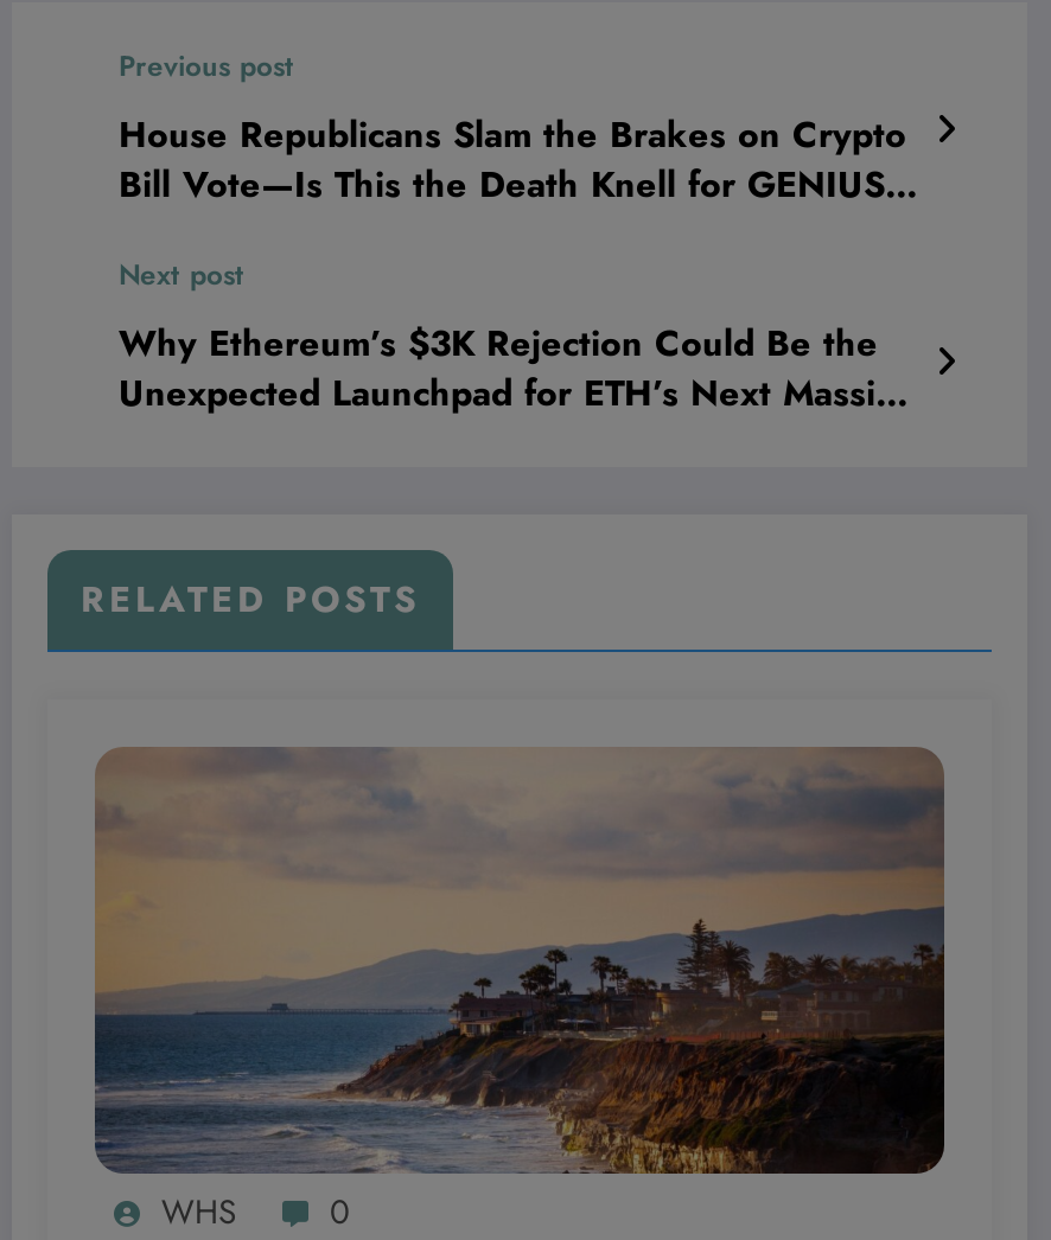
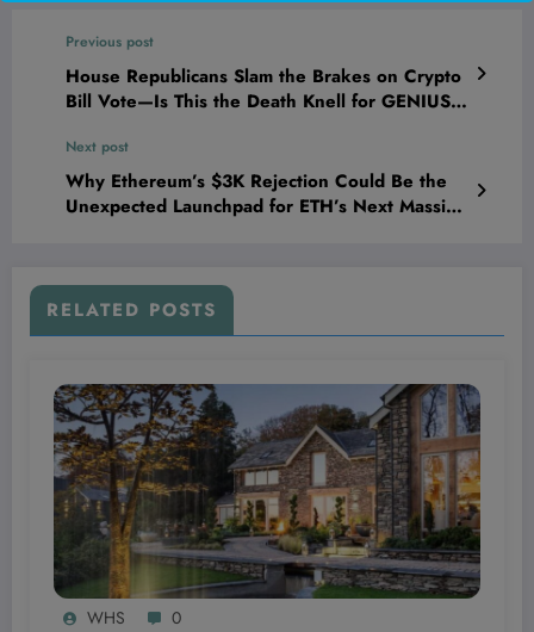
- [image]
+ [image]
